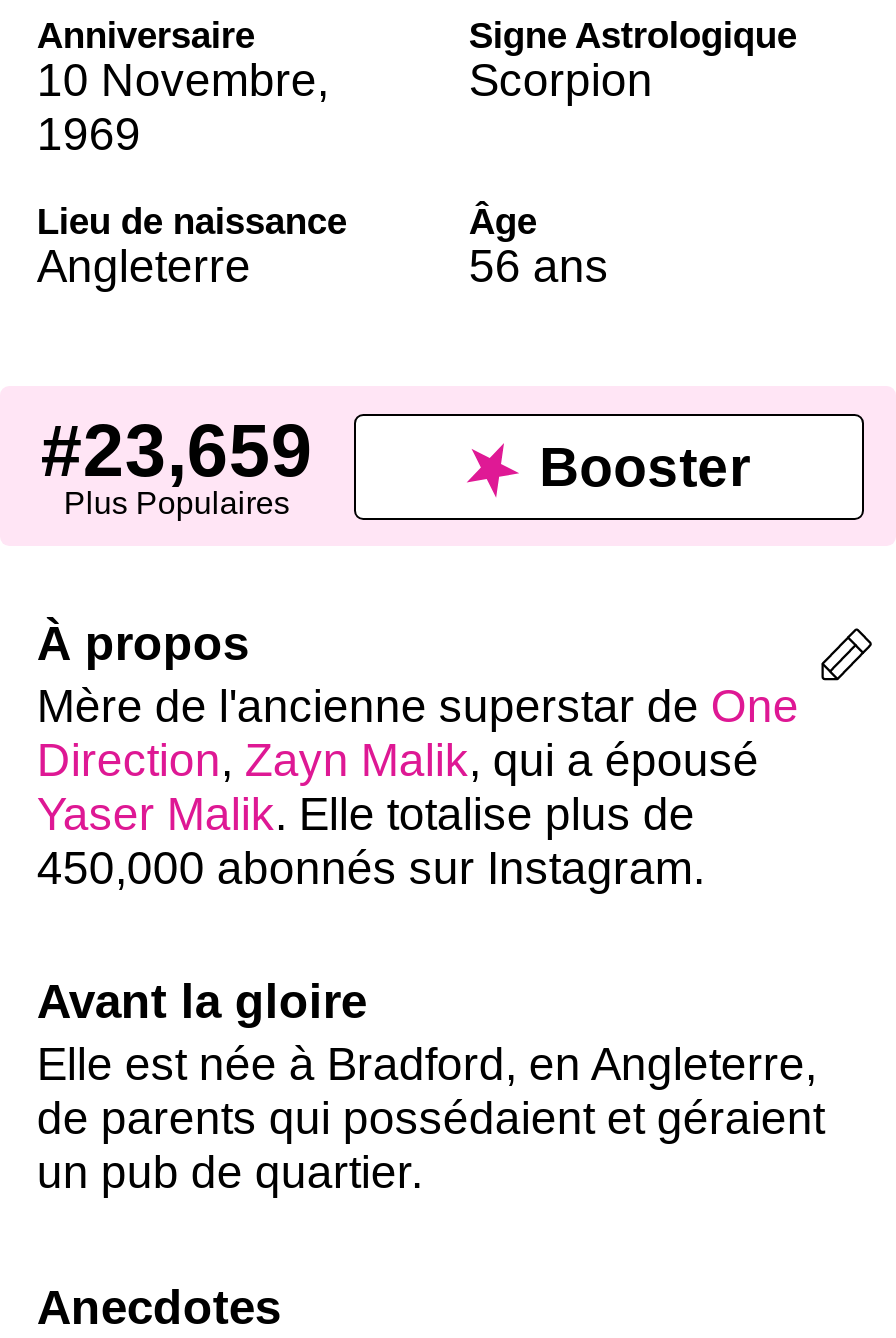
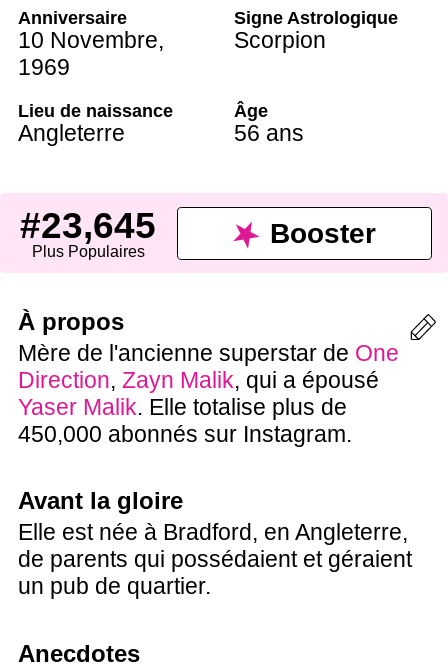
- #23,659
+ #23,645
